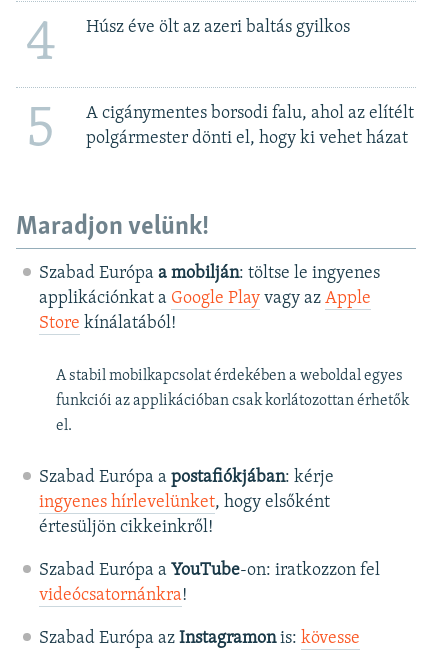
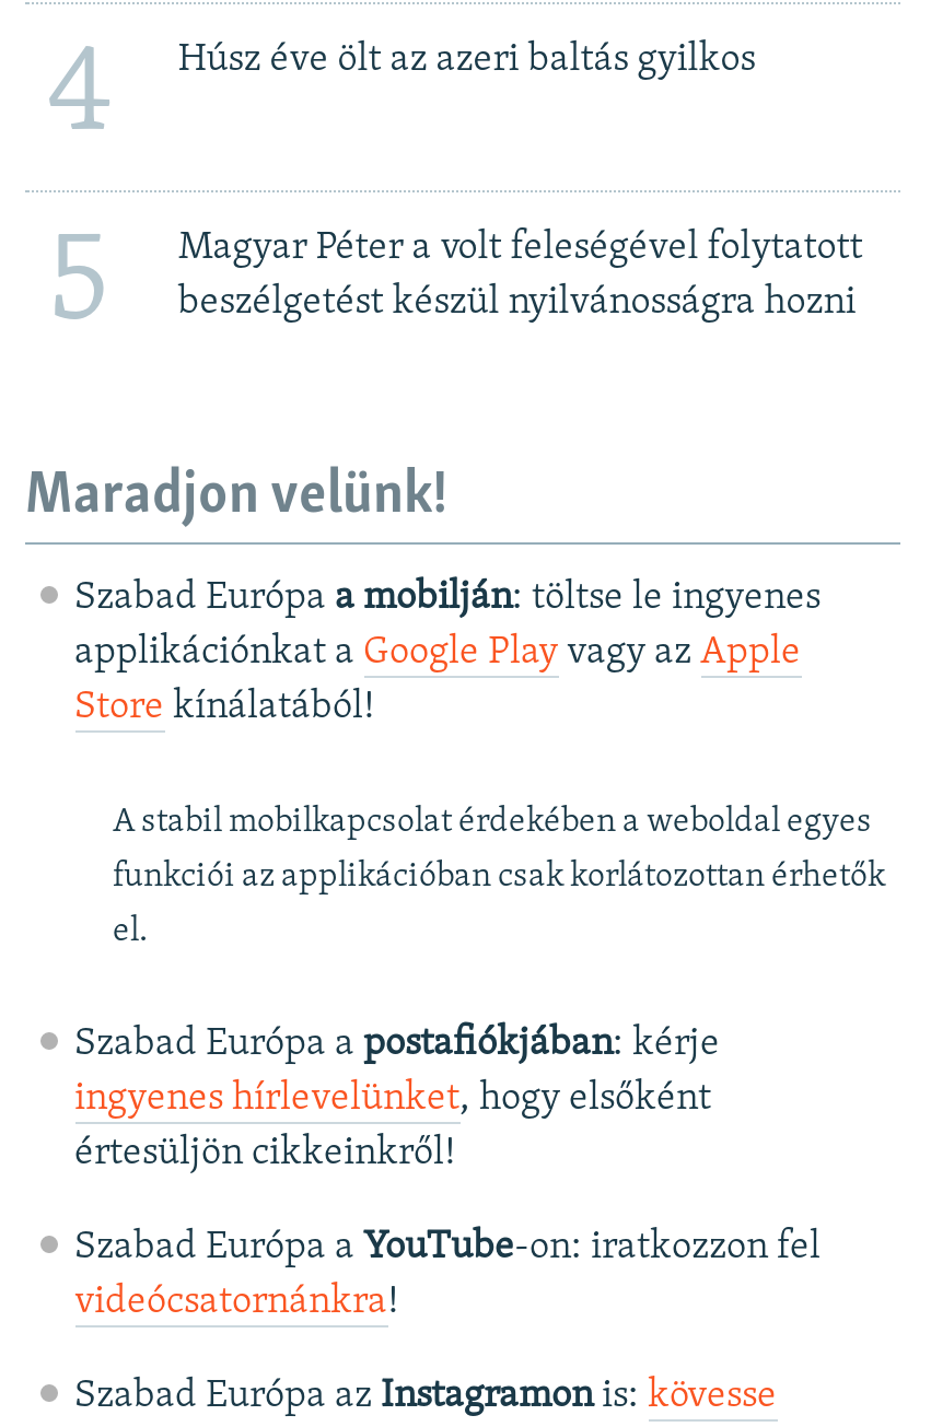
- A cigánymentes borsodi falu, ahol az elítélt
- polgármester dönti el, hogy ki vehet házat
+ Magyar Péter a volt feleségével folytatott
+ beszélgetést készül nyilvánosságra hozni
